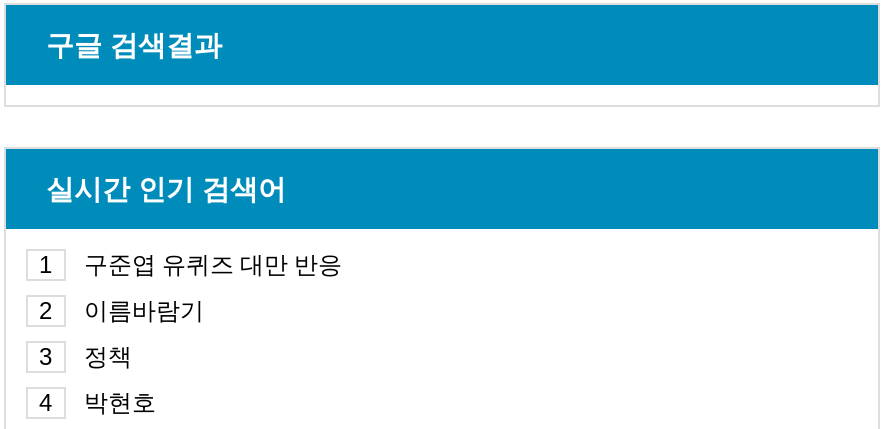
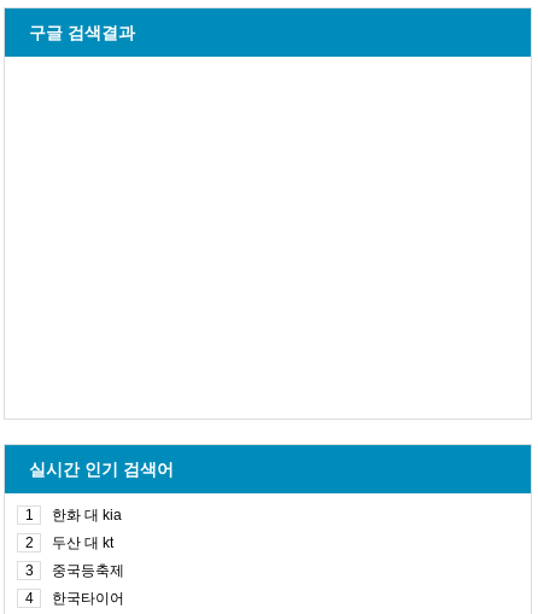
- 구준엽 유퀴즈 대만 반응
+ 한화 대 kia

- 이름바람기
+ 두산 대 kt

- 정책
+ 중국등축제

- 박현호
+ 한국타이어
